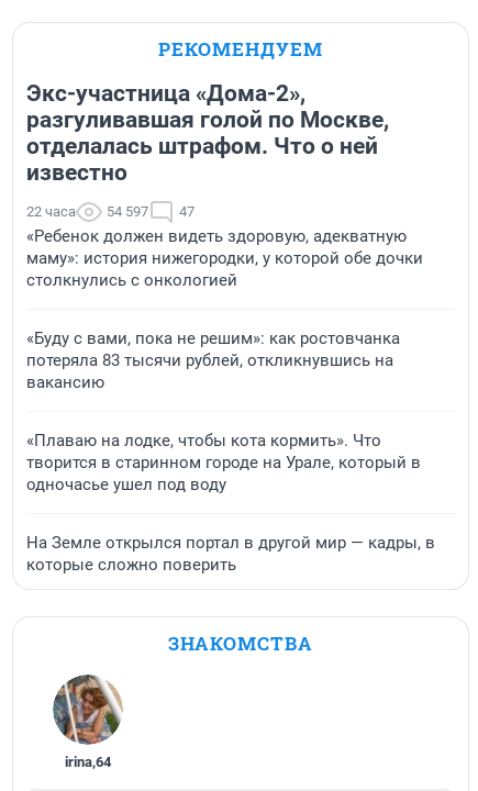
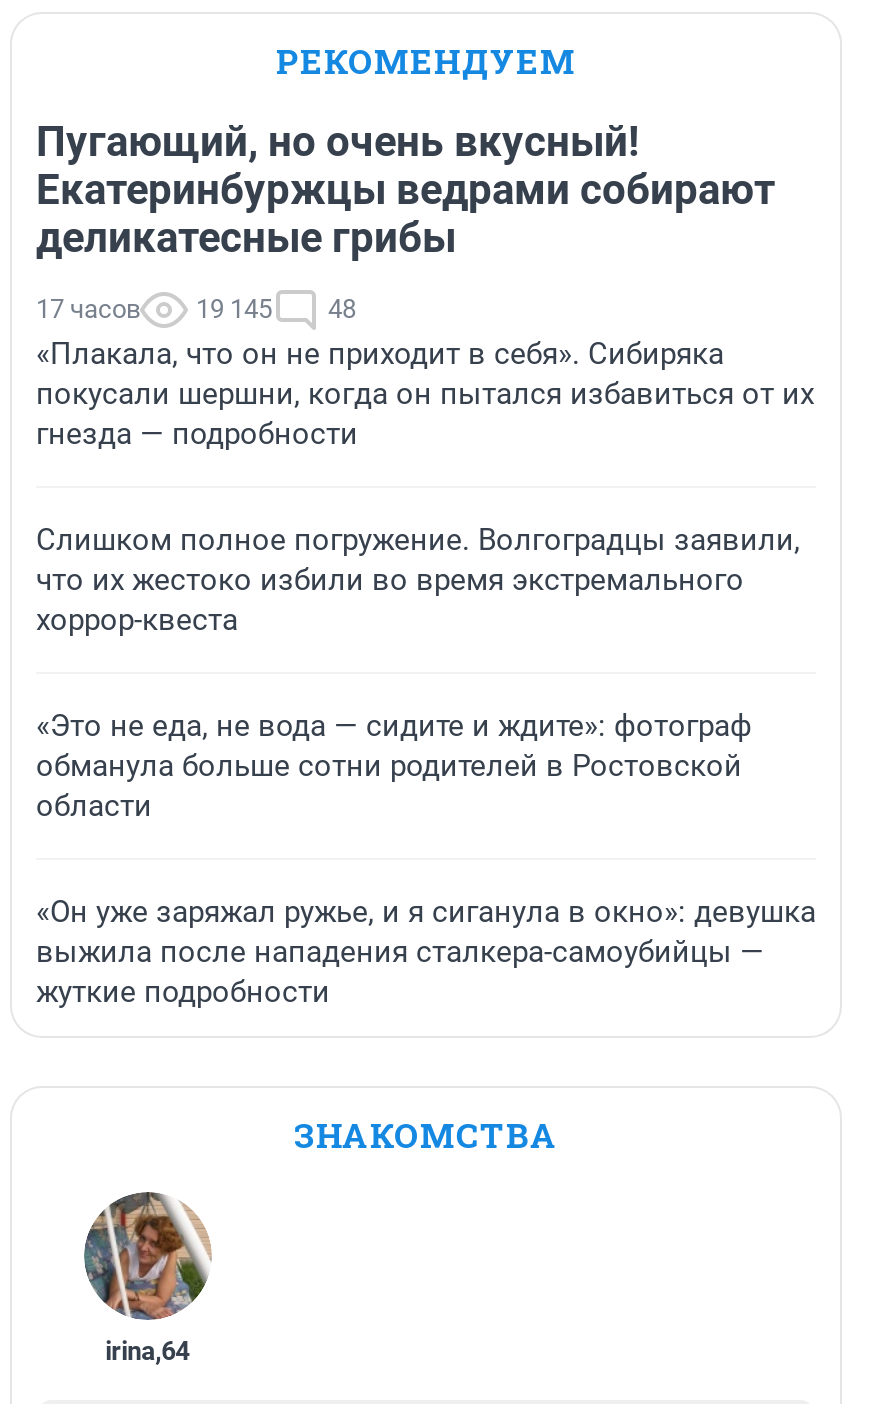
- Экс-участница «Дома-2»,
- разгуливавшая голой по Москве,
- отделалась штрафом. Что о ней
- известно
+ Пугающий, но очень вкусный!
+ Екатеринбуржцы ведрами собирают
+ деликатесные грибы

- 22 часа
- 54 597
- 47
- «Ребенок должен видеть здоровую, адекватную
- маму»: история нижегородки, у которой обе дочки
- столкнулись с онкологией
+ 17 часов
+ 19 145
+ 48
+ «Плакала, что он не приходит в себя». Сибиряка
+ покусали шершни, когда он пытался избавиться от их
+ гнезда — подробности

- «Буду с вами, пока не решим»: как ростовчанка
- потеряла 83 тысячи рублей, откликнувшись на
- вакансию
+ Слишком полное погружение. Волгоградцы заявили,
+ что их жестоко избили во время экстремального
+ хоррор-квеста

- «Плаваю на лодке, чтобы кота кормить». Что
- творится в старинном городе на Урале, который в
- одночасье ушел под воду
+ «Это не еда, не вода — сидите и ждите»: фотограф
+ обманула больше сотни родителей в Ростовской
+ области

- На Земле открылся портал в другой мир — кадры, в
- которые сложно поверить
+ «Он уже заряжал ружье, и я сиганула в окно»: девушка
+ выжила после нападения сталкера-самоубийцы —
+ жуткие подробности
